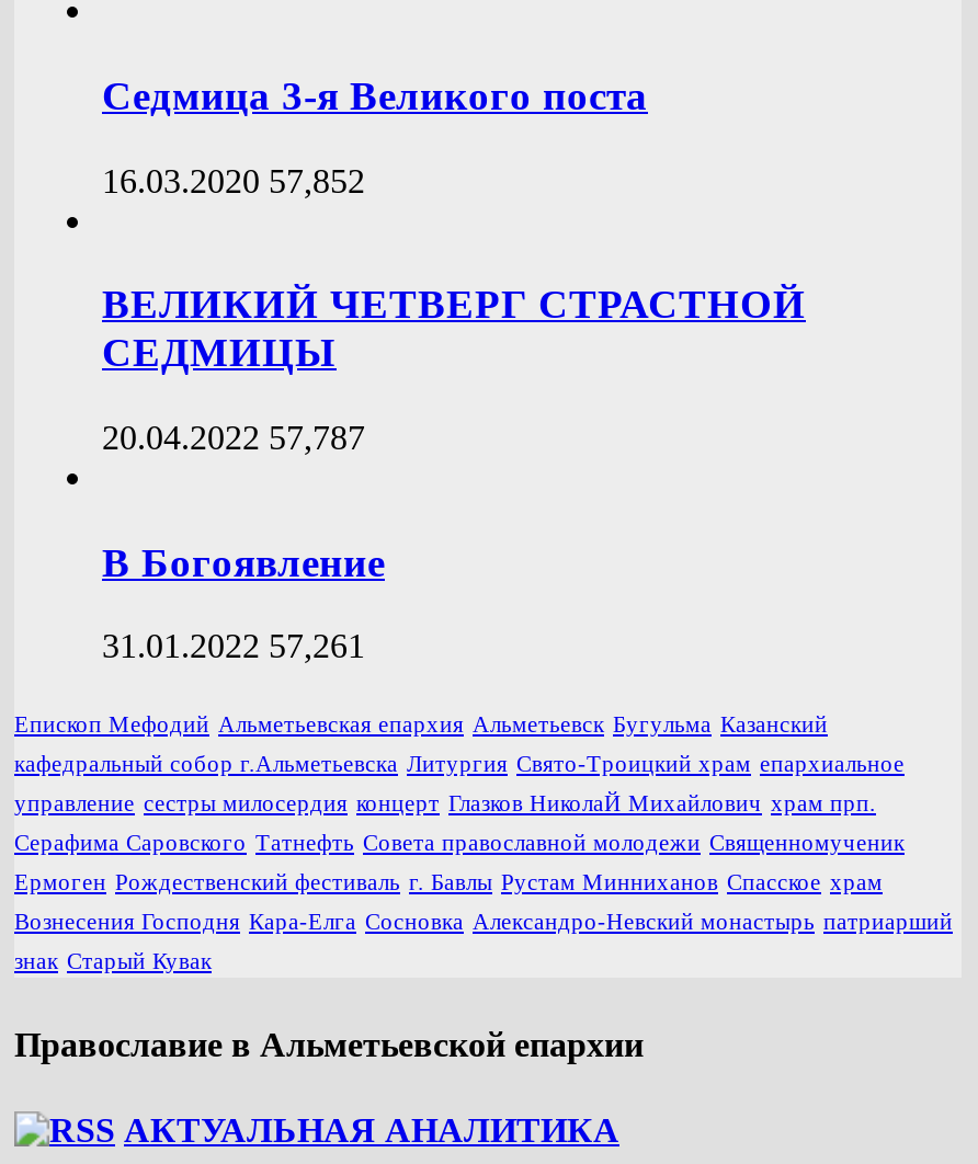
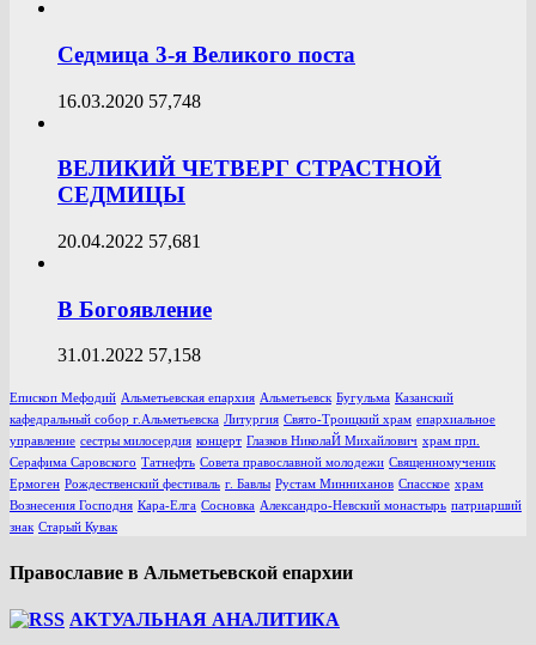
- 16.03.2020 57,852
+ 16.03.2020 57,748

- 20.04.2022 57,787
+ 20.04.2022 57,681

- 31.01.2022 57,261
+ 31.01.2022 57,158
